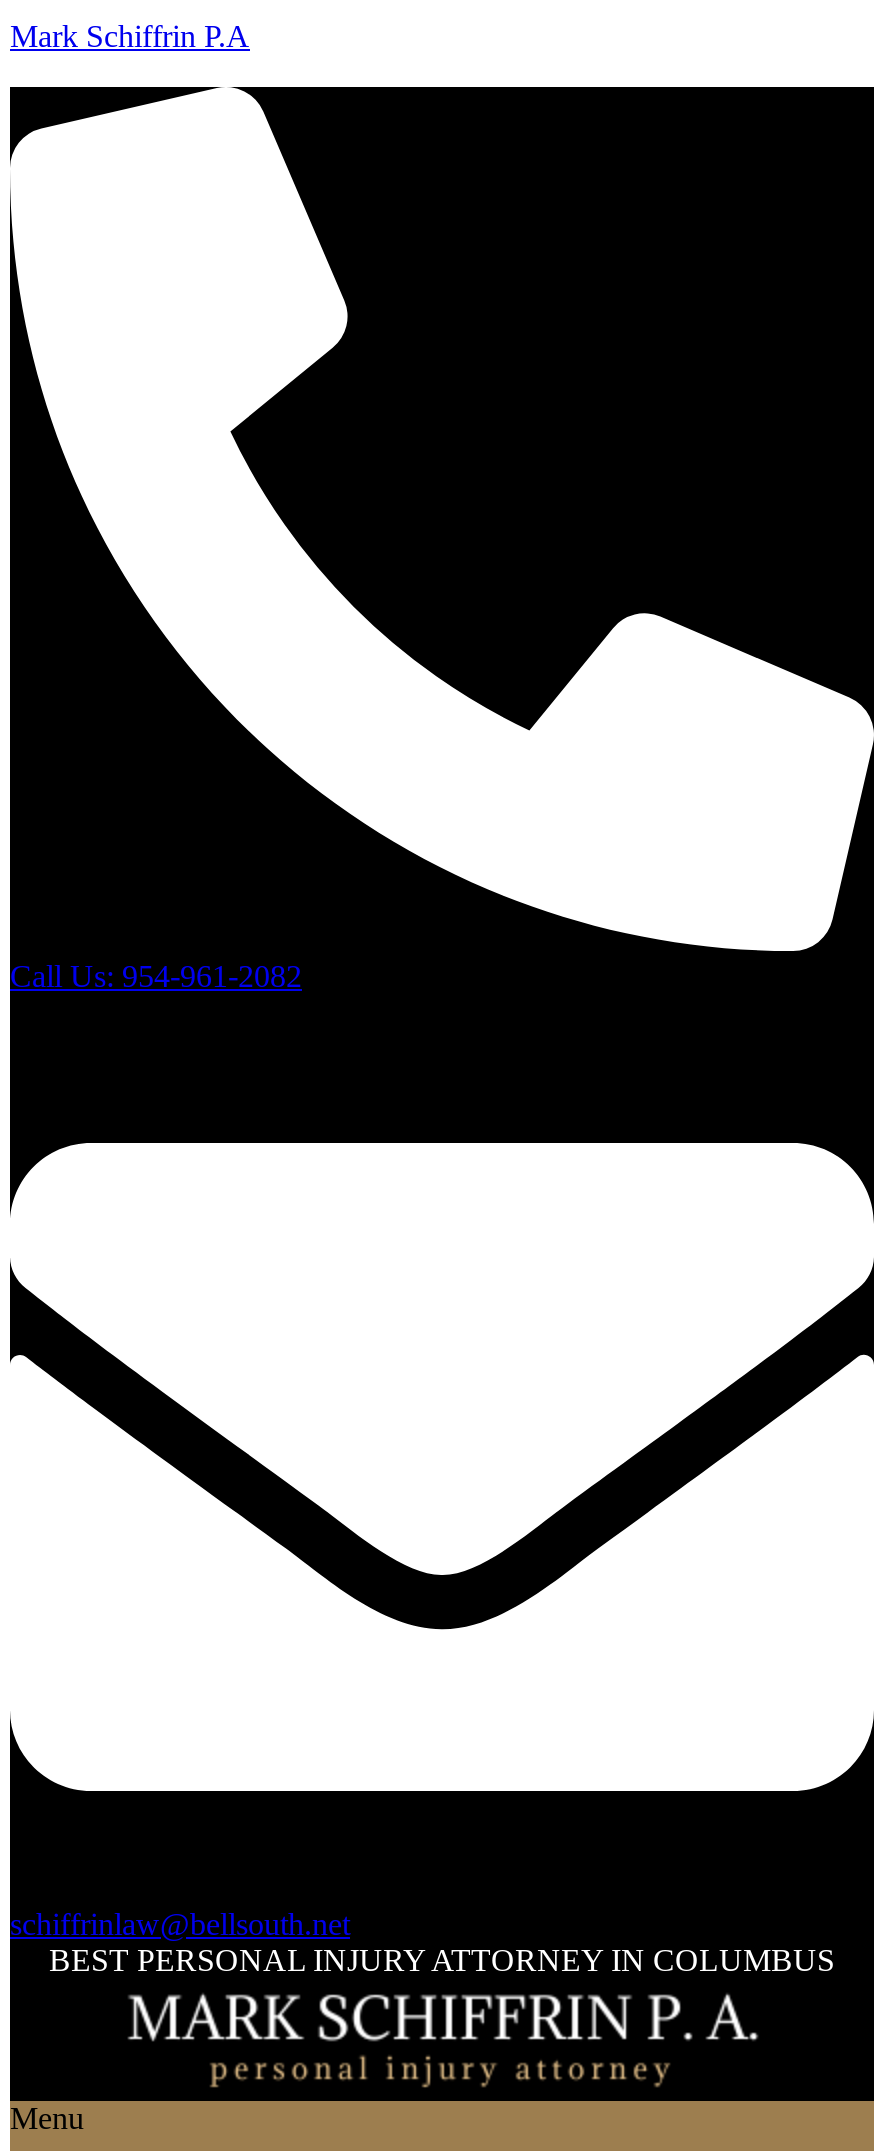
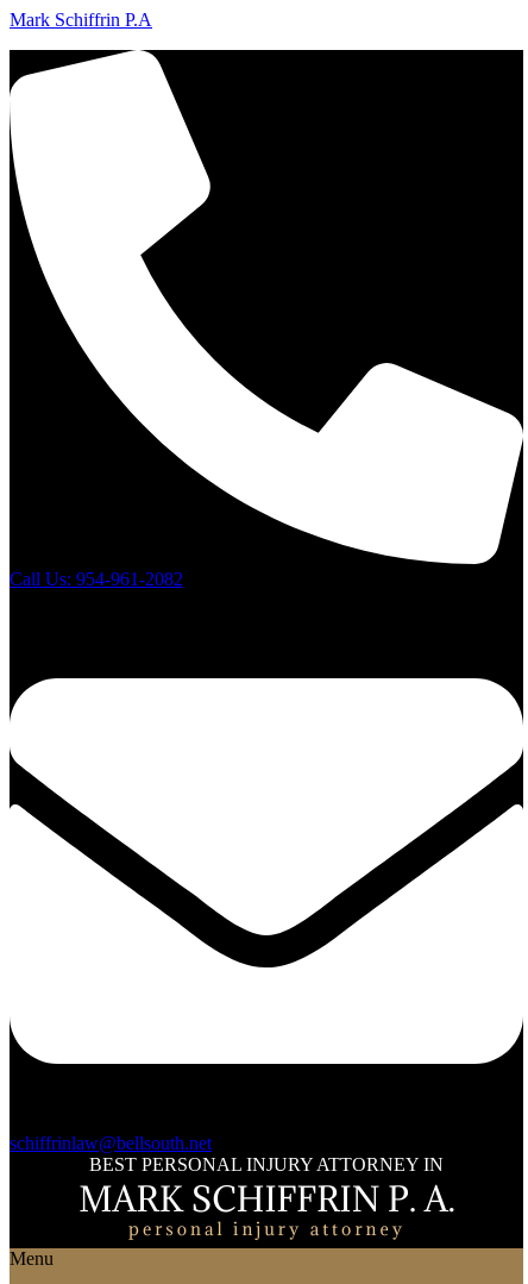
- BEST PERSONAL INJURY ATTORNEY IN COLUMBUS
+ BEST PERSONAL INJURY ATTORNEY IN
